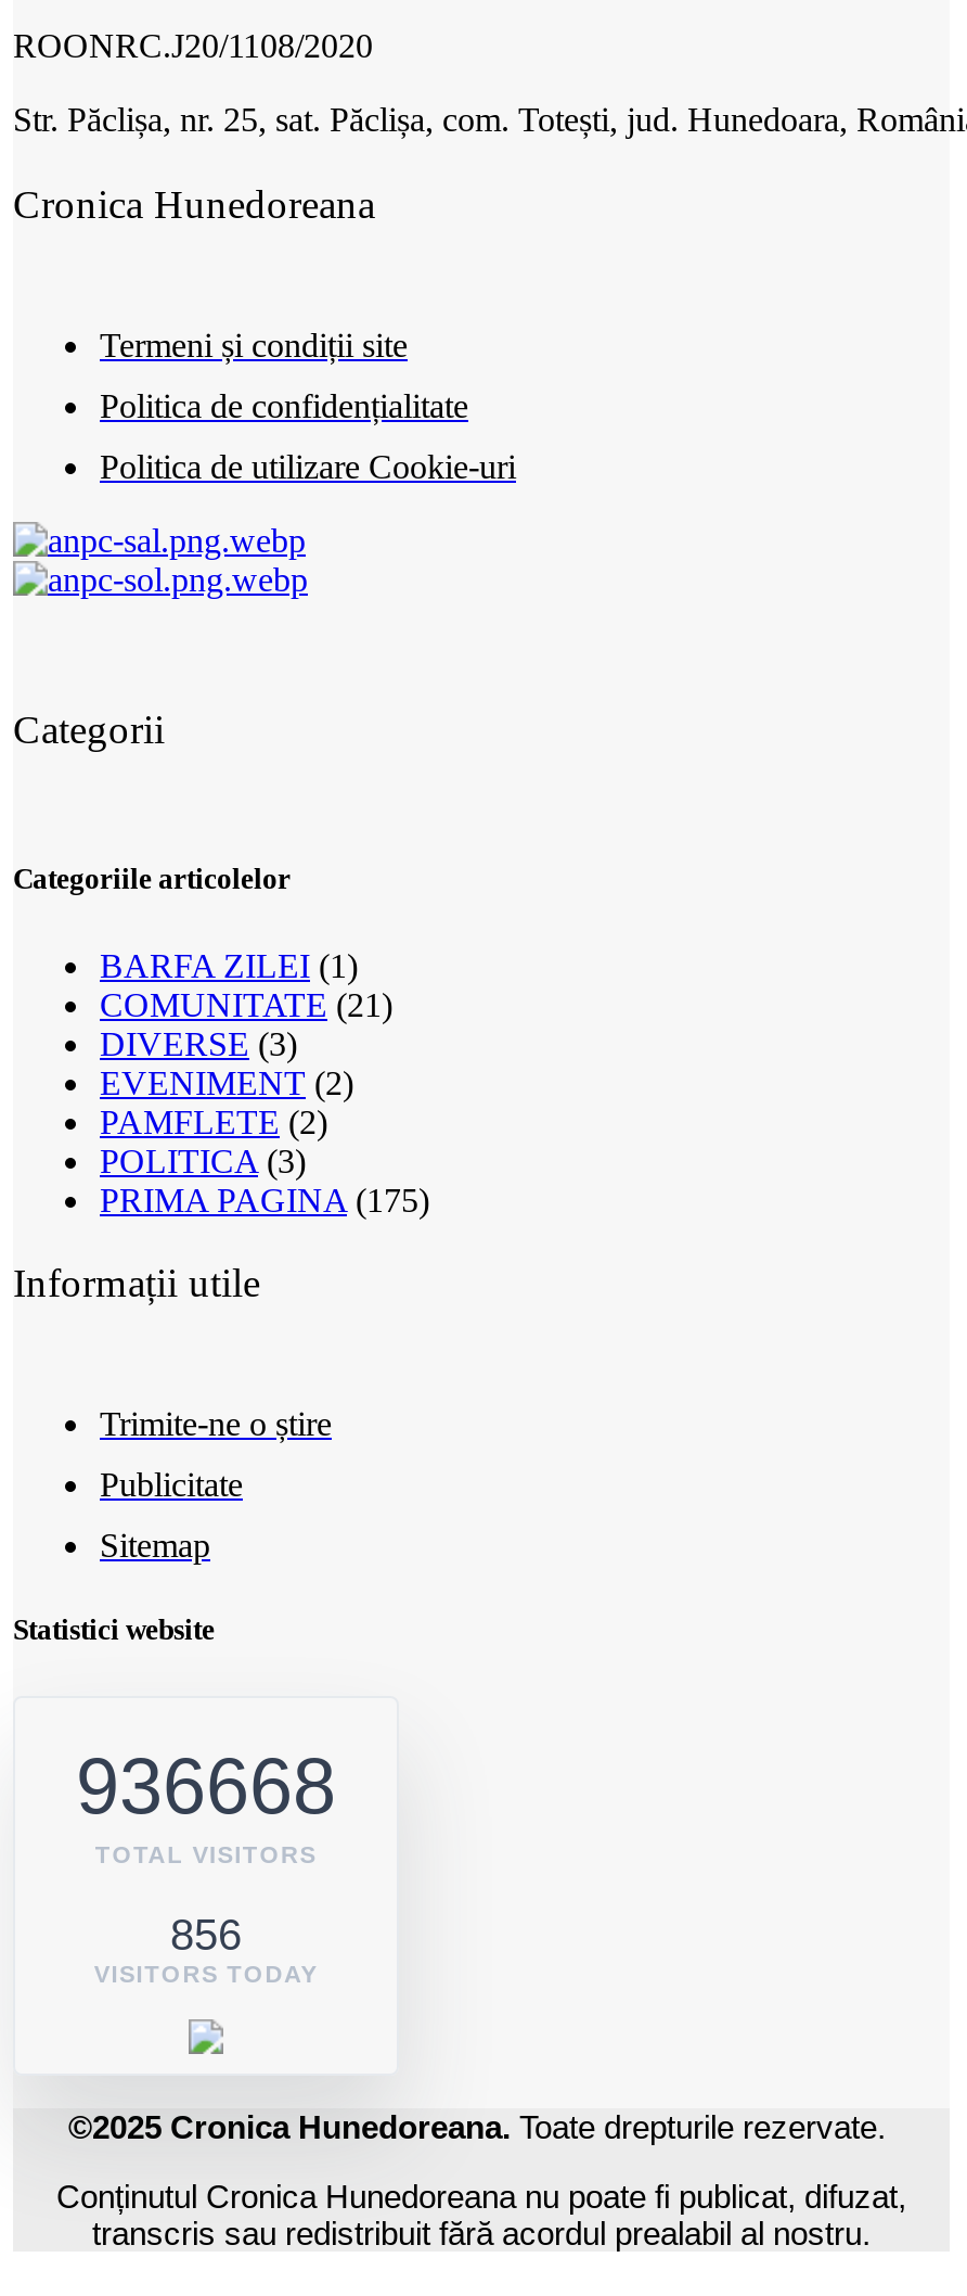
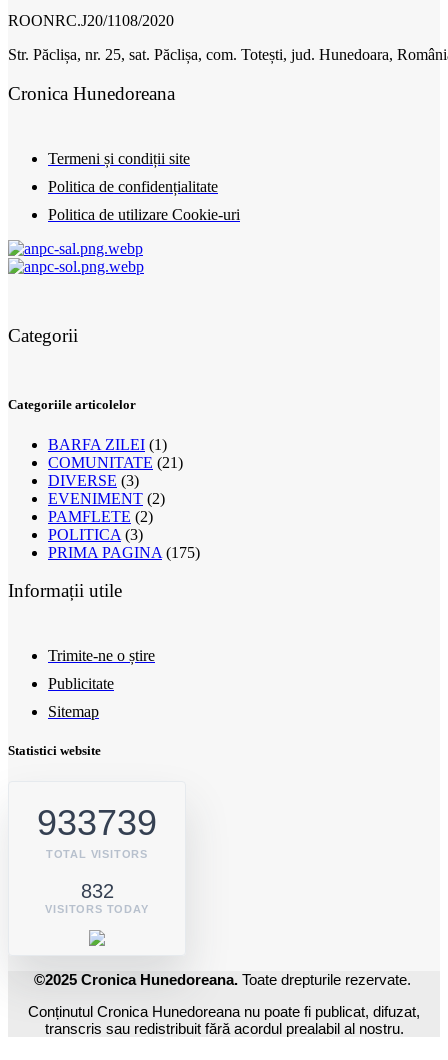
- 936668
+ 933739

- 856
+ 832
